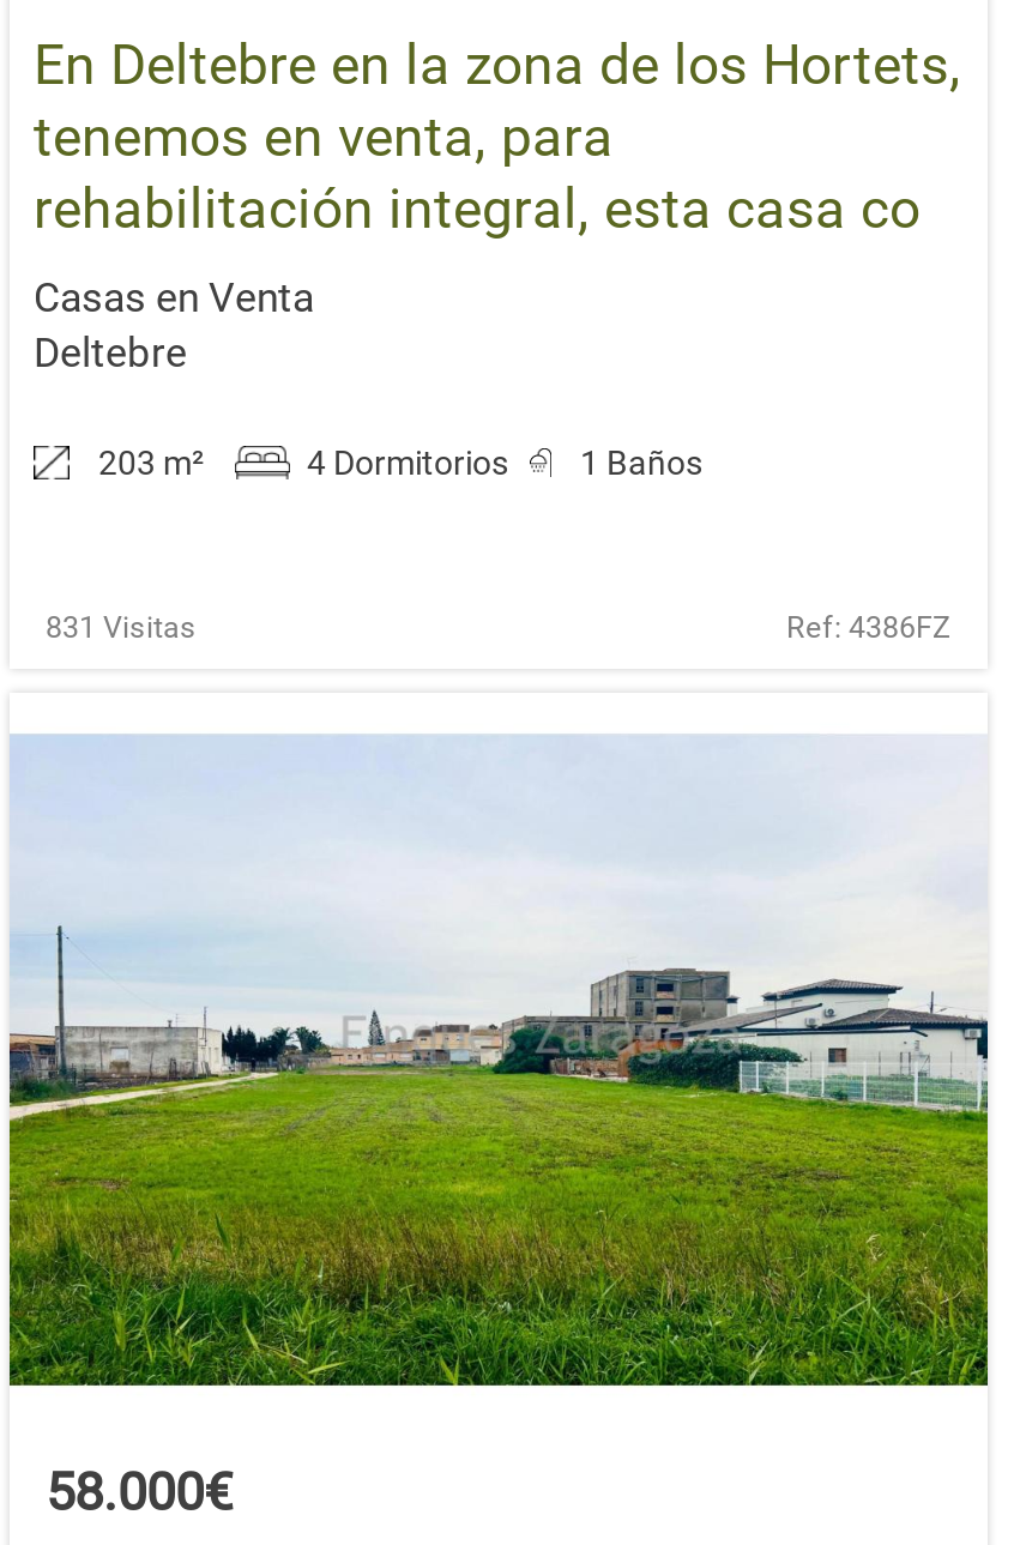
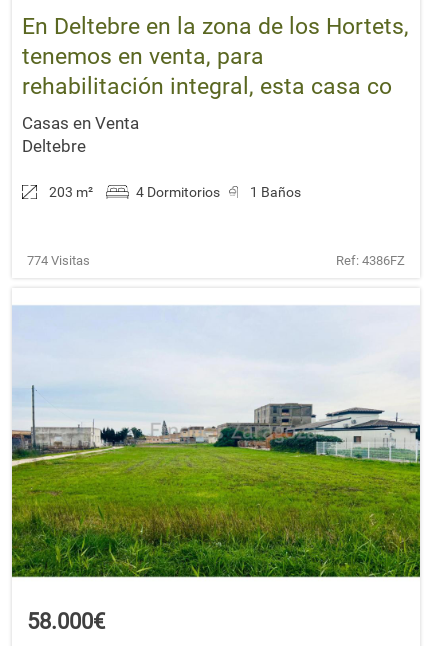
- 831 Visitas
+ 774 Visitas
